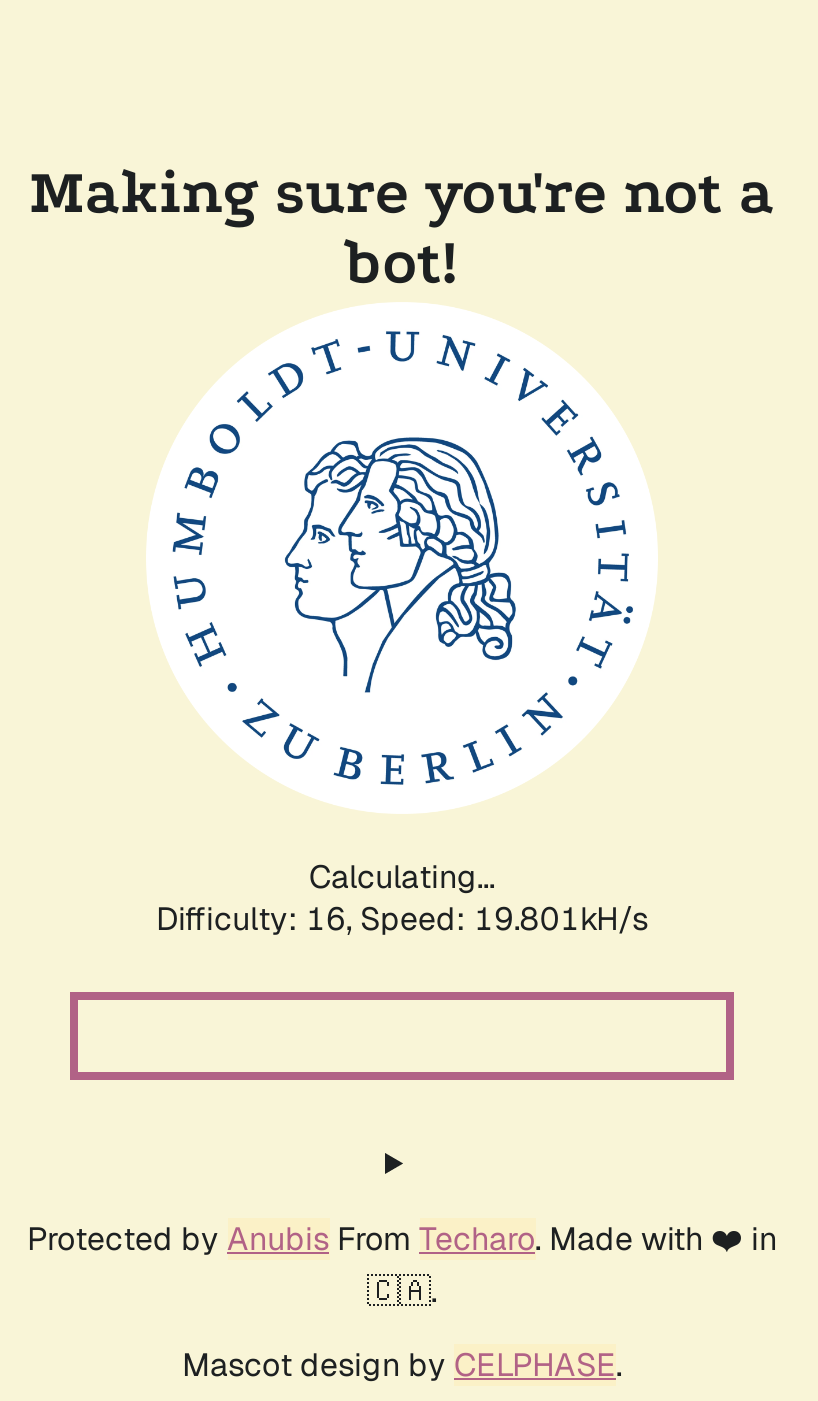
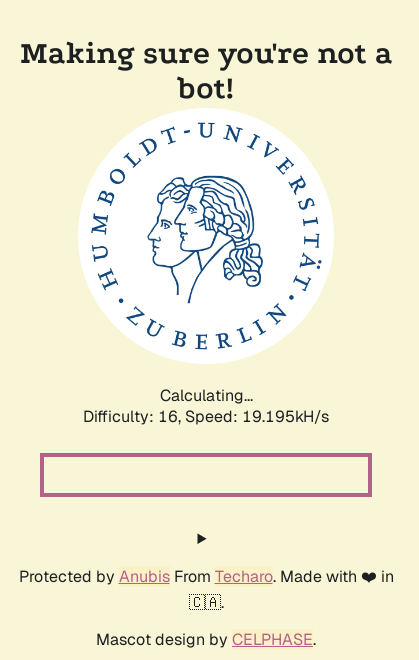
- Difficulty: 16, Speed: 19.801kH/s
+ Difficulty: 16, Speed: 19.195kH/s
